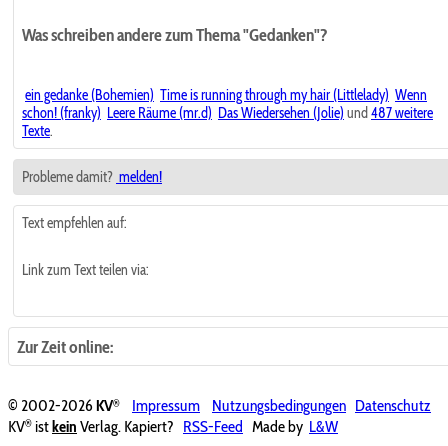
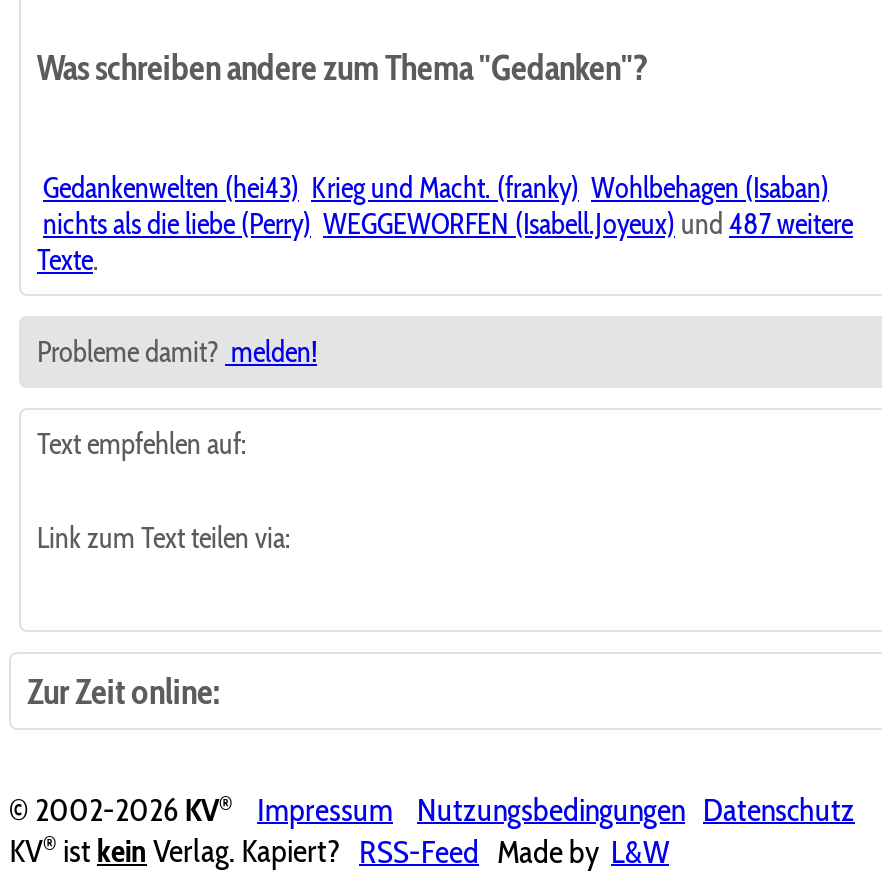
- ein gedanke (Bohemien) Time is running through my hair (Littlelady) Wenn
- schon! (franky) Leere Räume (mr.d) Das Wiedersehen (Jolie) und 487 weitere
+ Gedankenwelten (hei43) Krieg und Macht. (franky) Wohlbehagen (Isaban)
+ nichts als die liebe (Perry) WEGGEWORFEN (Isabell.Joyeux) und 487 weitere
